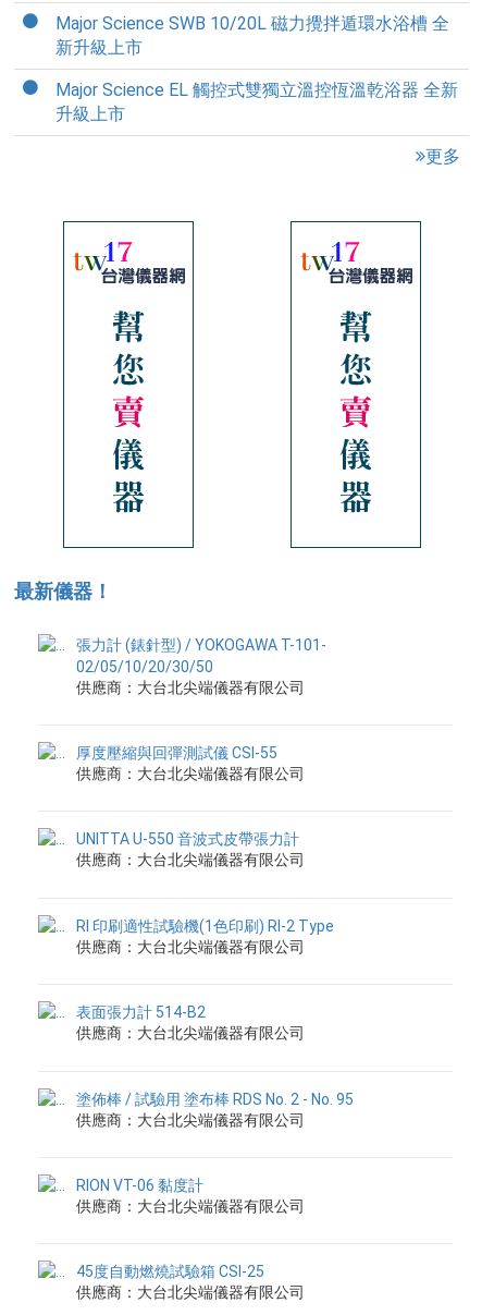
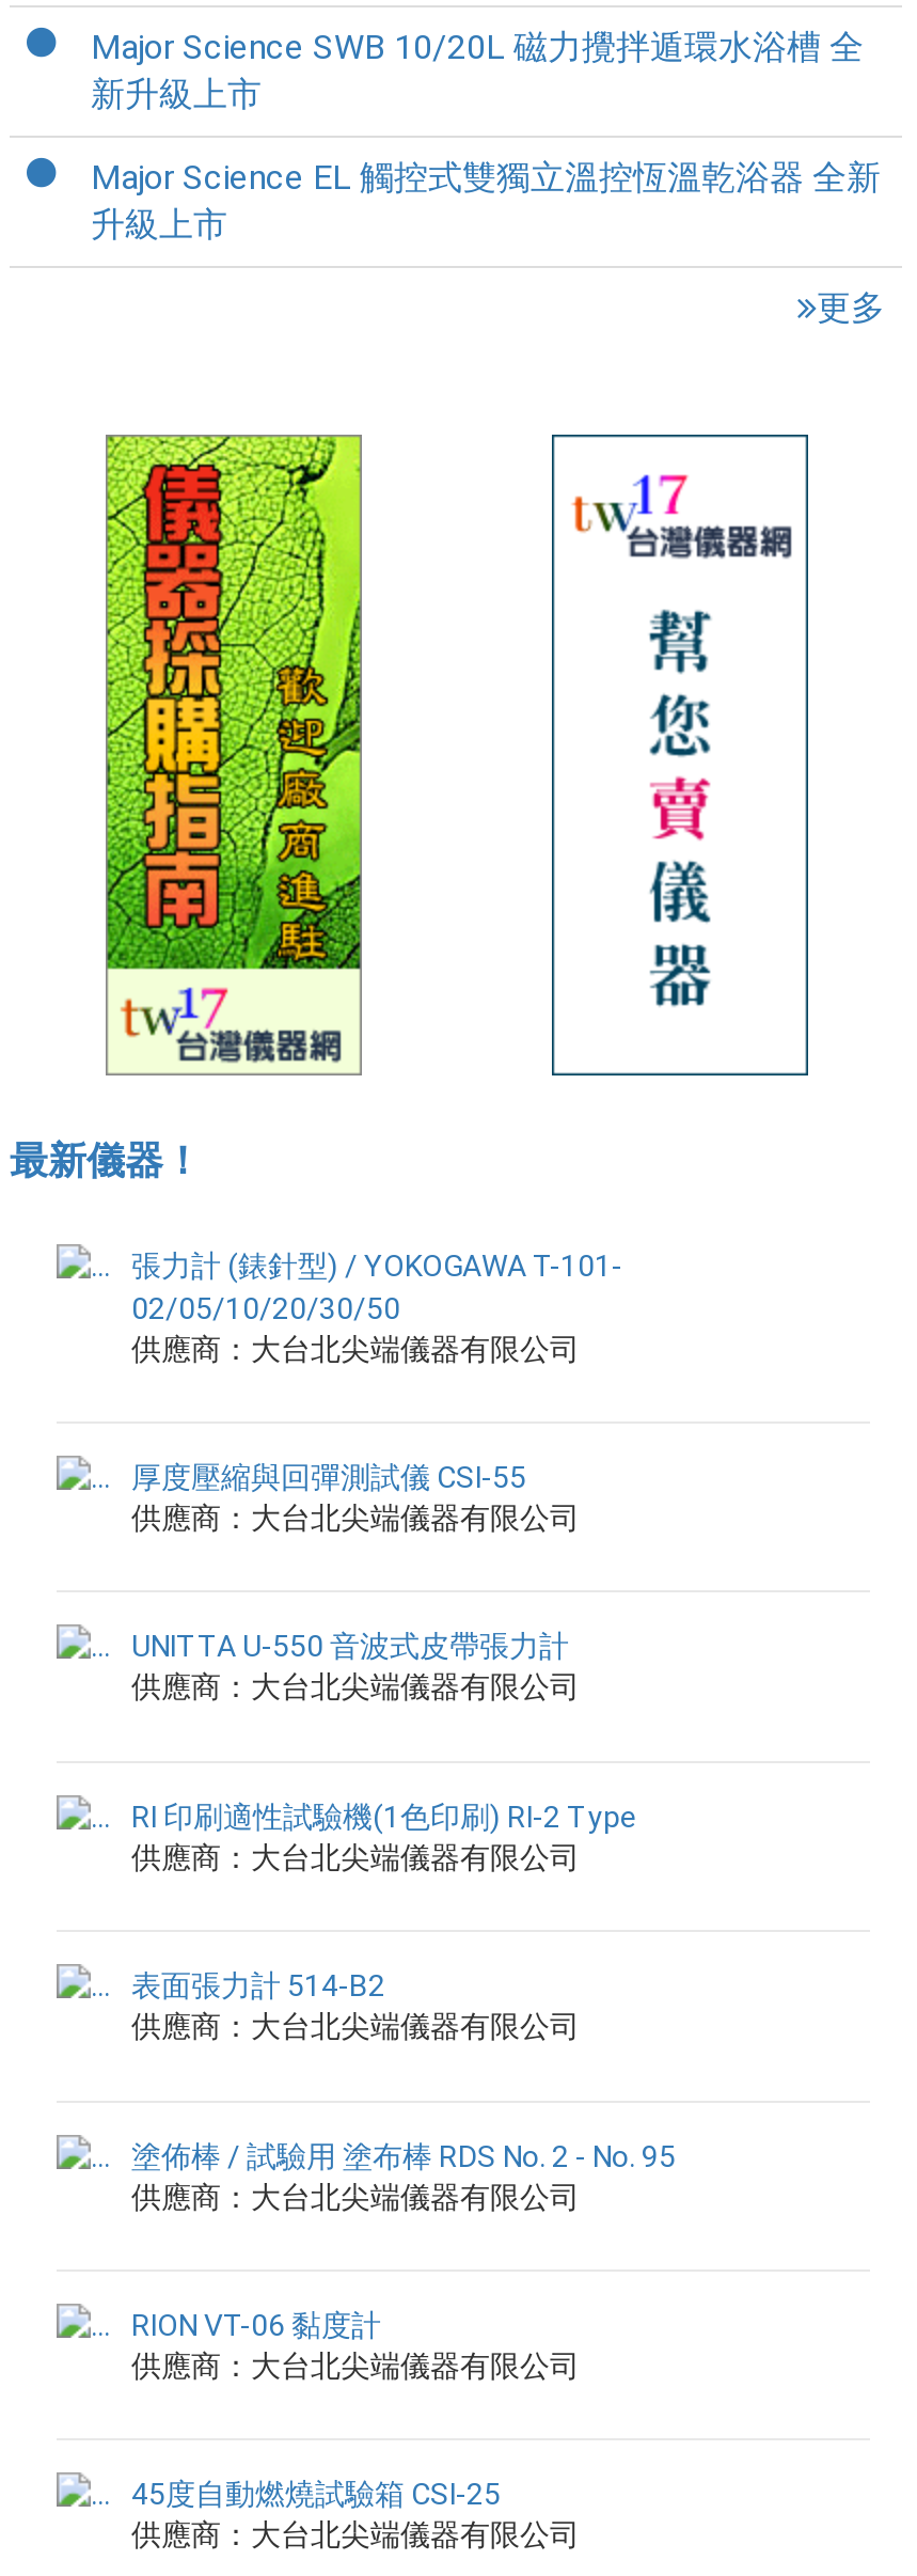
- [image]
+ [image]
